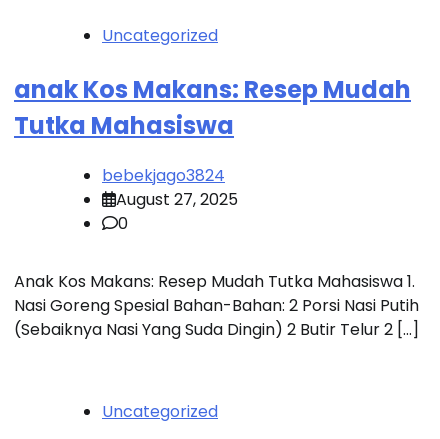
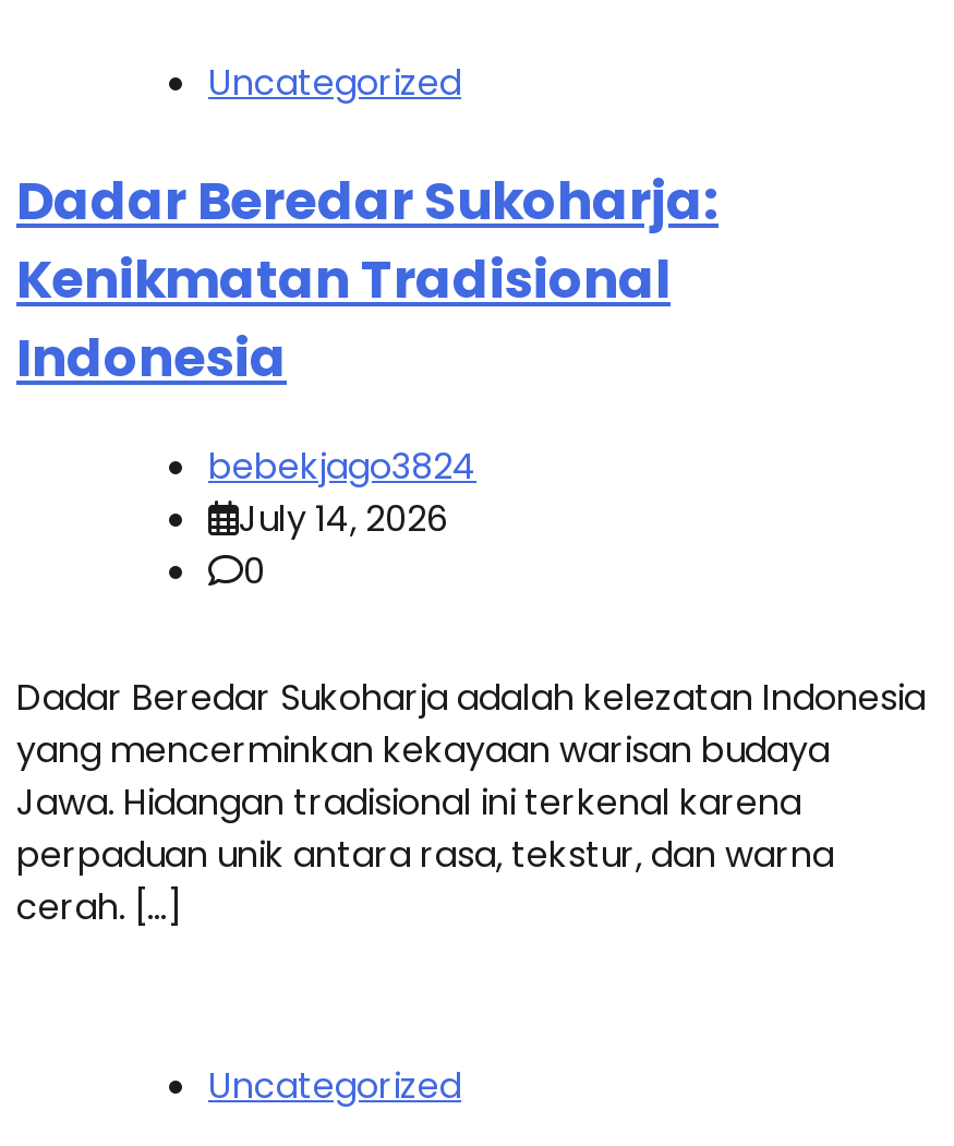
- anak Kos Makans: Resep Mudah
- Tutka Mahasiswa
+ Dadar Beredar Sukoharja:
+ Kenikmatan Tradisional
+ Indonesia

- August 27, 2025
+ July 14, 2026

- Anak Kos Makans: Resep Mudah Tutka Mahasiswa 1.
- Nasi Goreng Spesial Bahan-Bahan: 2 Porsi Nasi Putih
- (Sebaiknya Nasi Yang Suda Dingin) 2 Butir Telur 2 […]
+ Dadar Beredar Sukoharja adalah kelezatan Indonesia
+ yang mencerminkan kekayaan warisan budaya
+ Jawa. Hidangan tradisional ini terkenal karena
+ perpaduan unik antara rasa, tekstur, dan warna
+ cerah. […]
